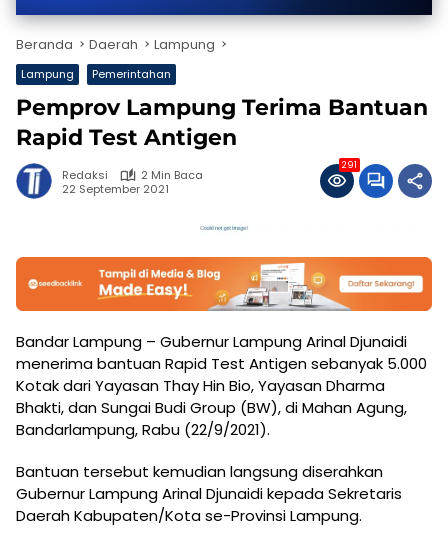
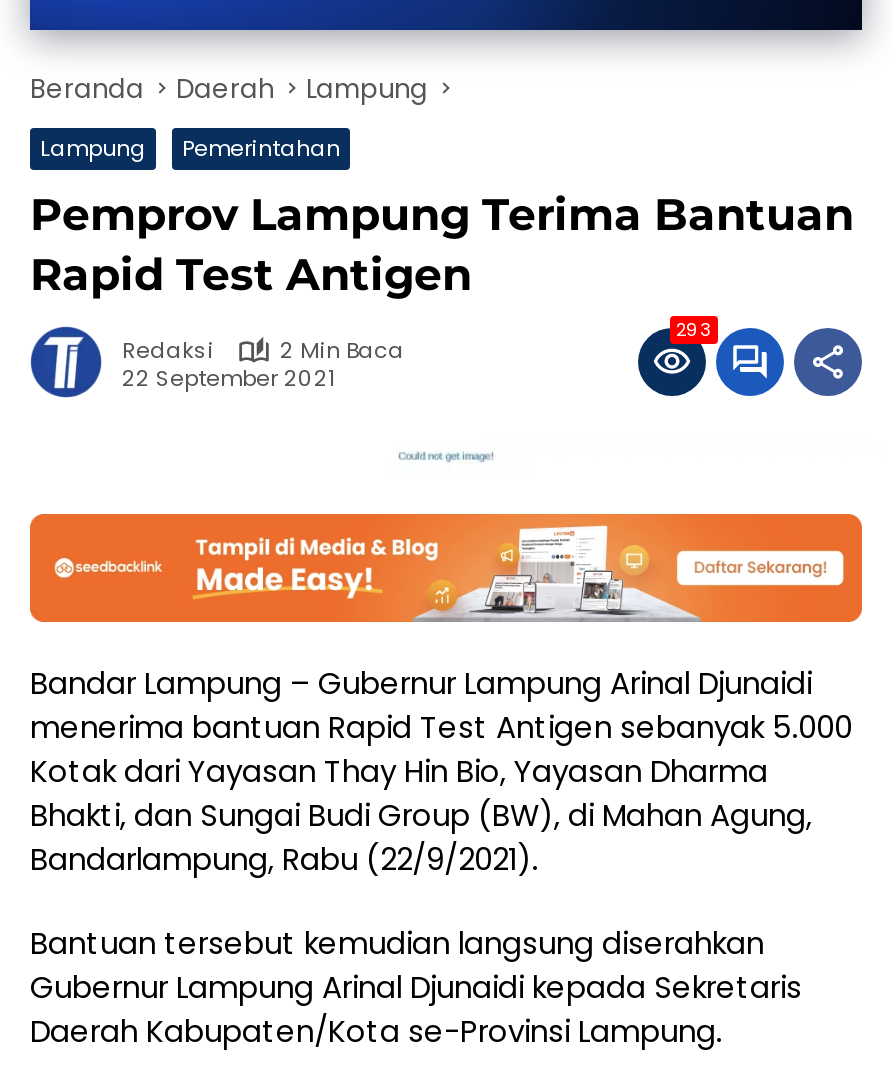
- 291
+ 293
